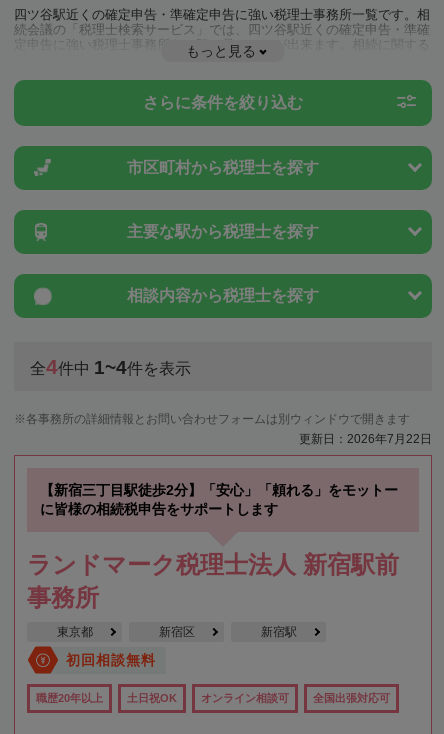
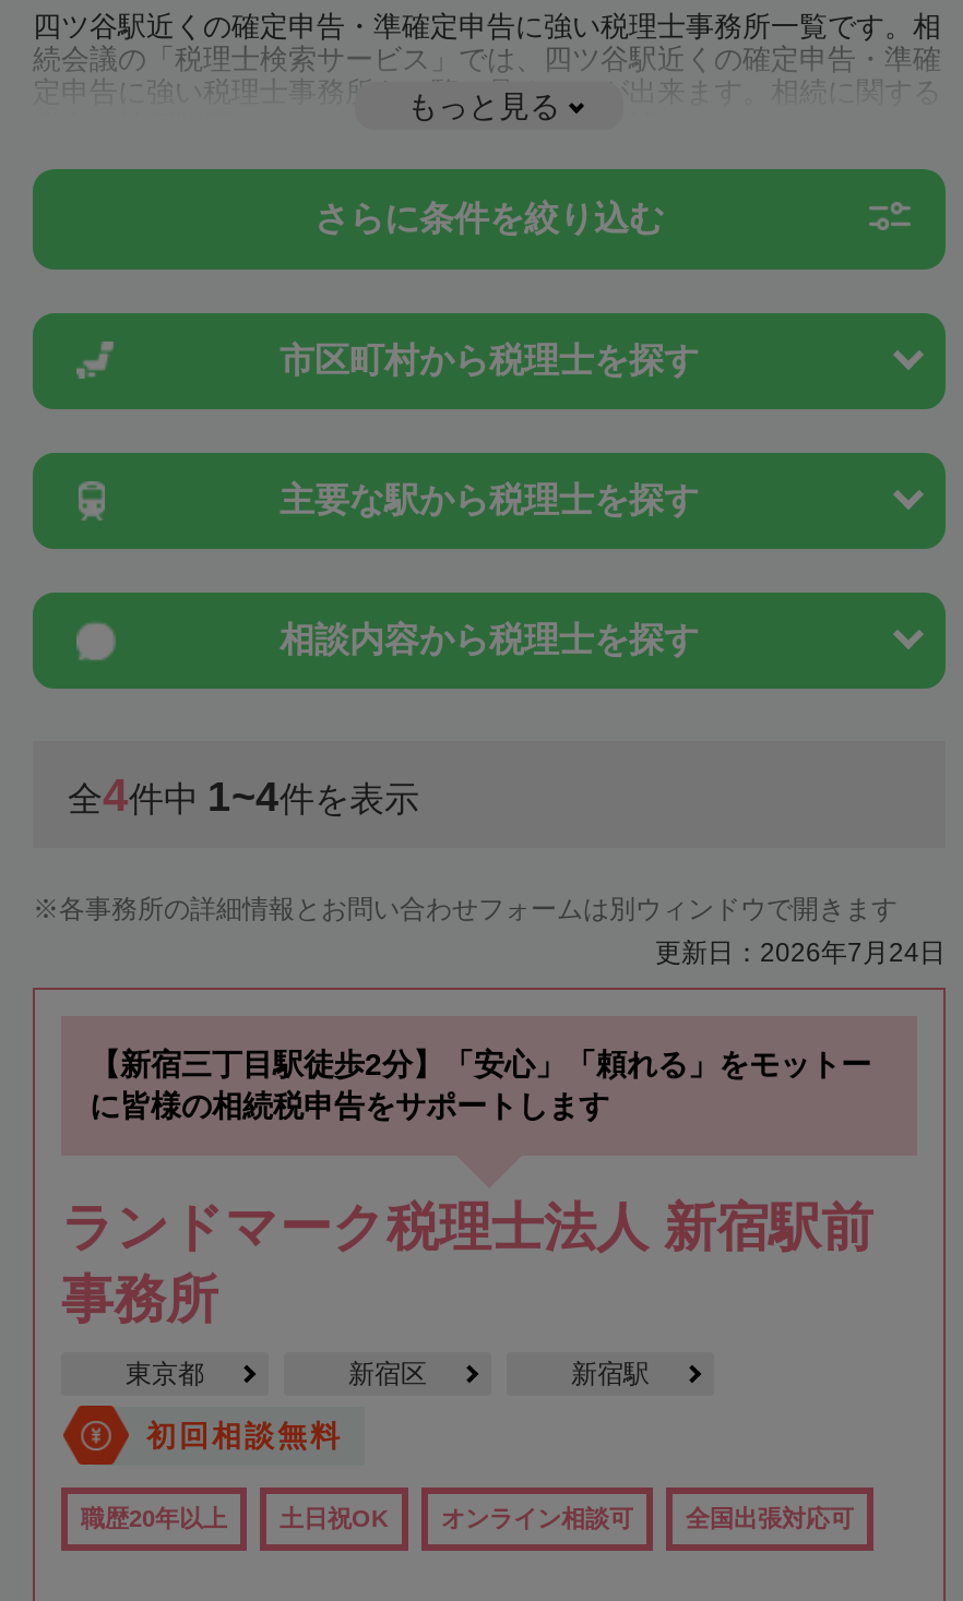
- 更新日：2026年7月22日
+ 更新日：2026年7月24日
